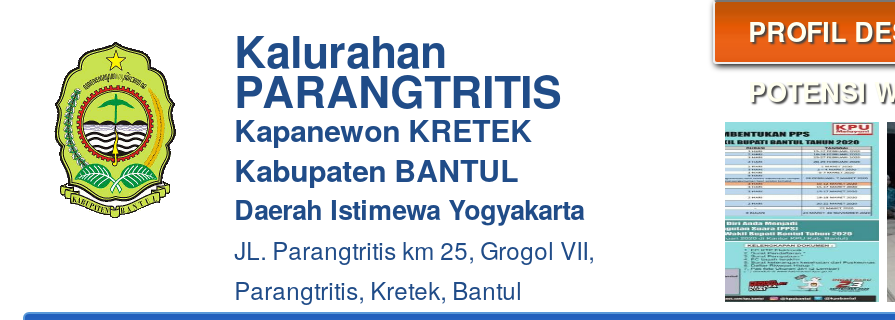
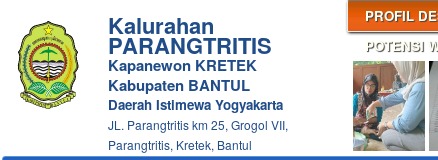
- [image]
+ [image]
